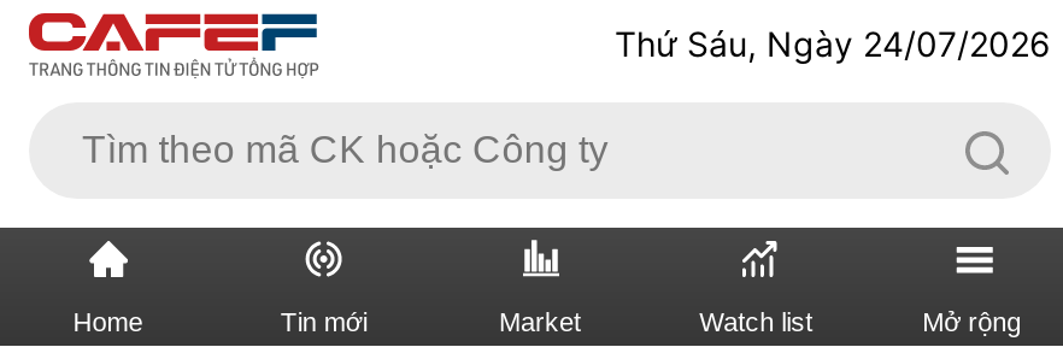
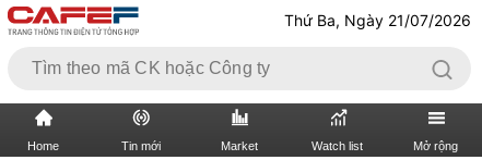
- Thứ Sáu, Ngày 24/07/2026
+ Thứ Ba, Ngày 21/07/2026
